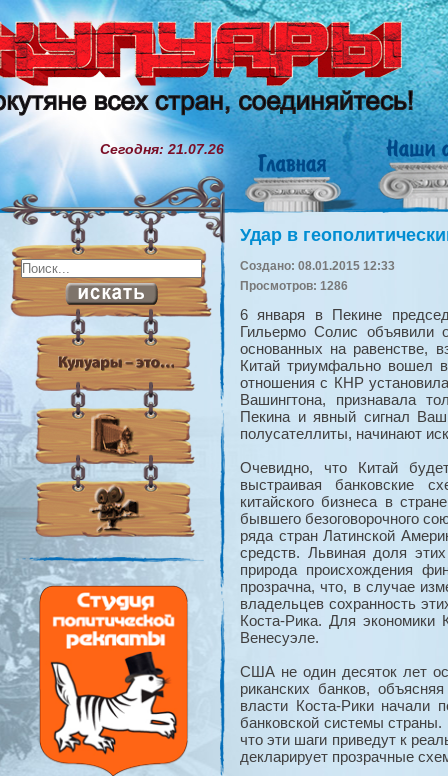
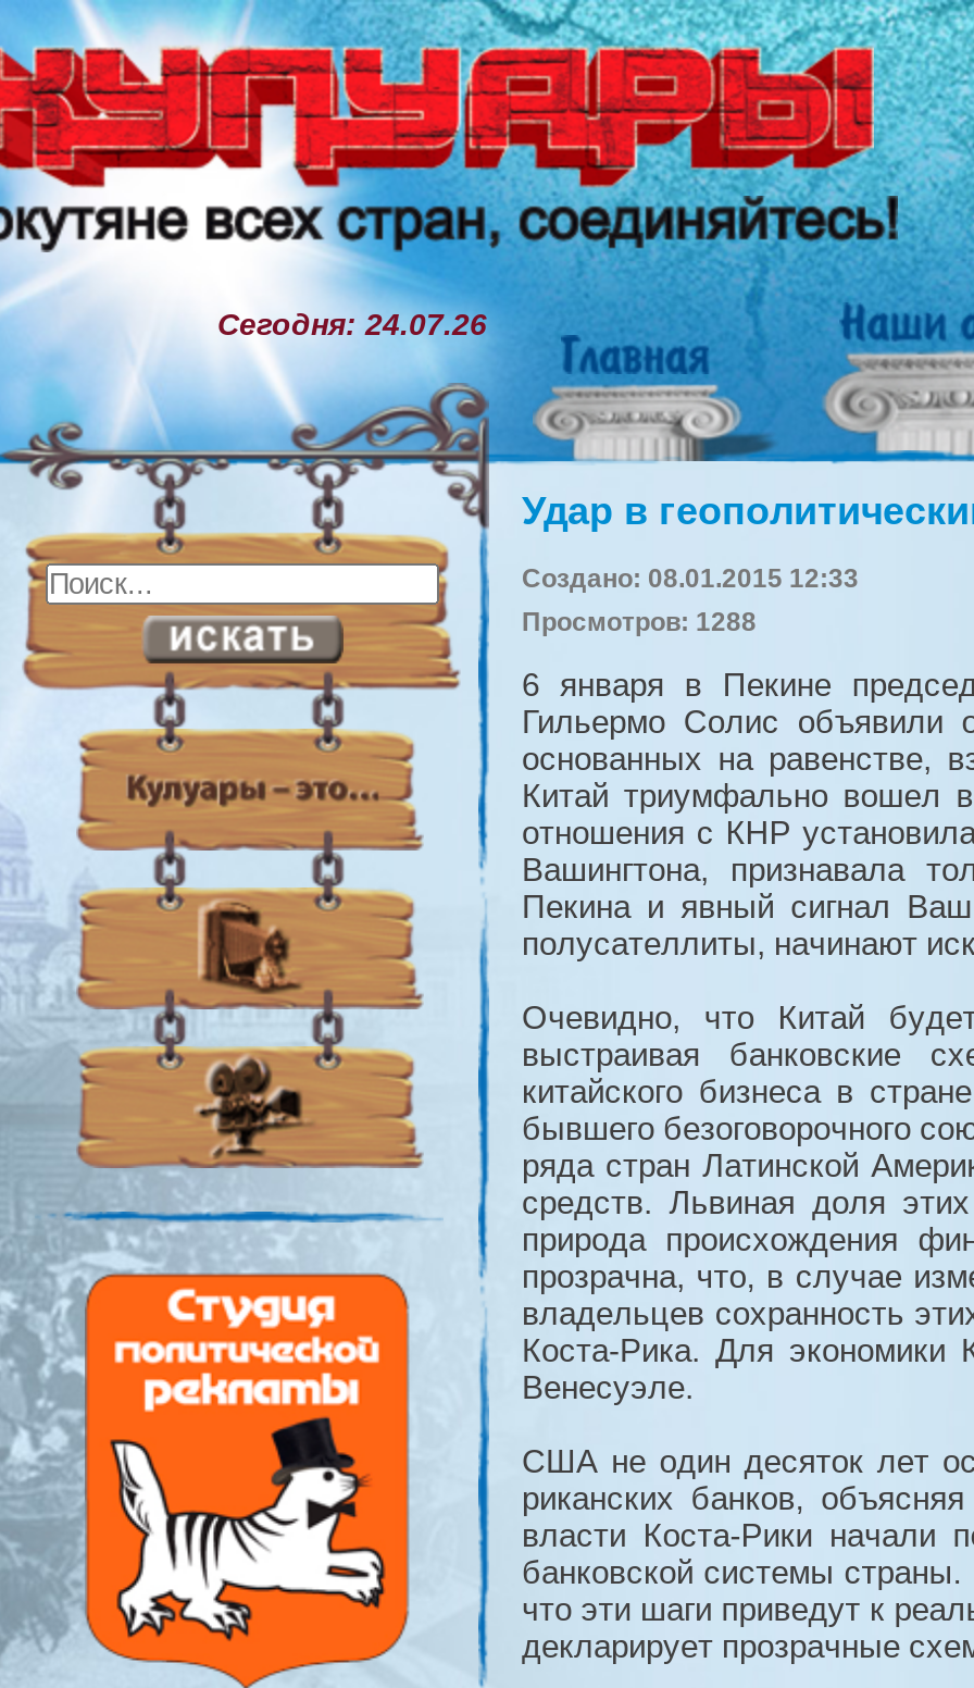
- Сегодня: 21.07.26
+ Сегодня: 24.07.26

- Просмотров: 1286
+ Просмотров: 1288
